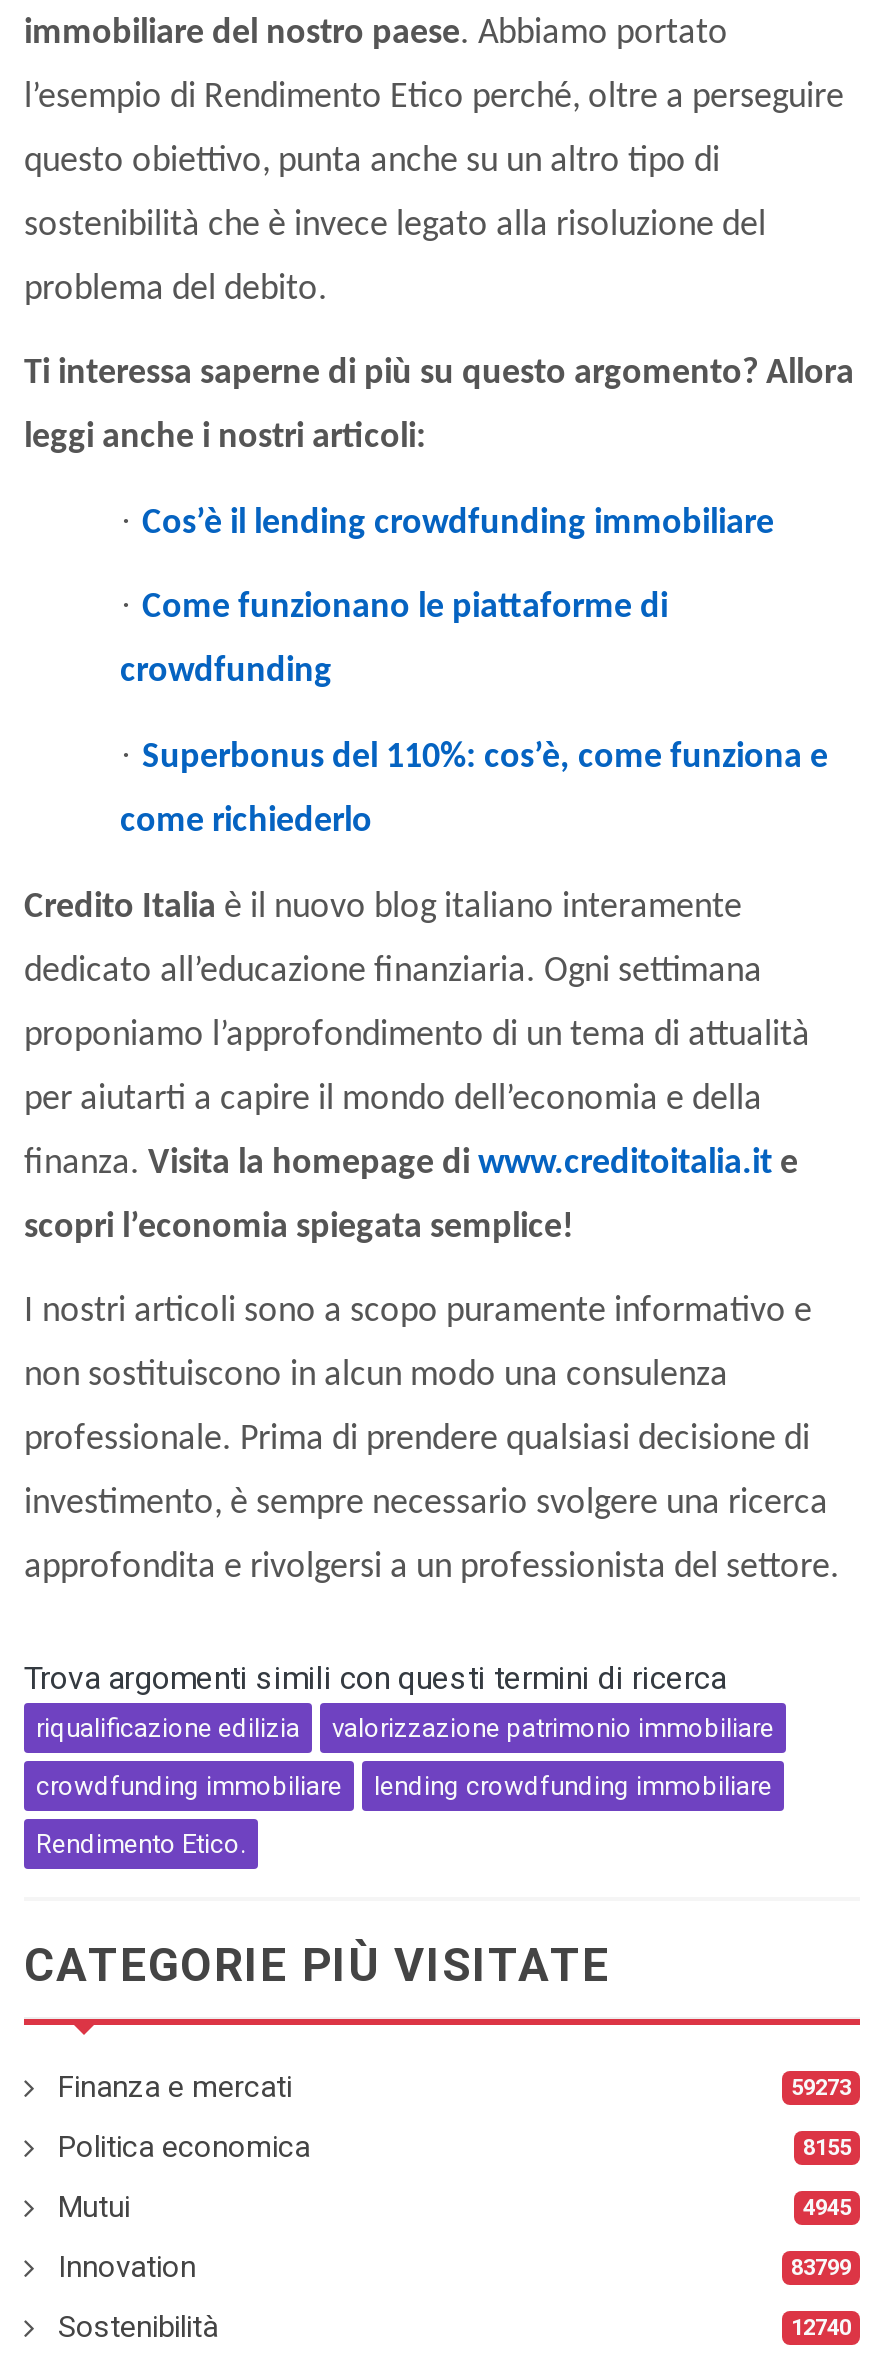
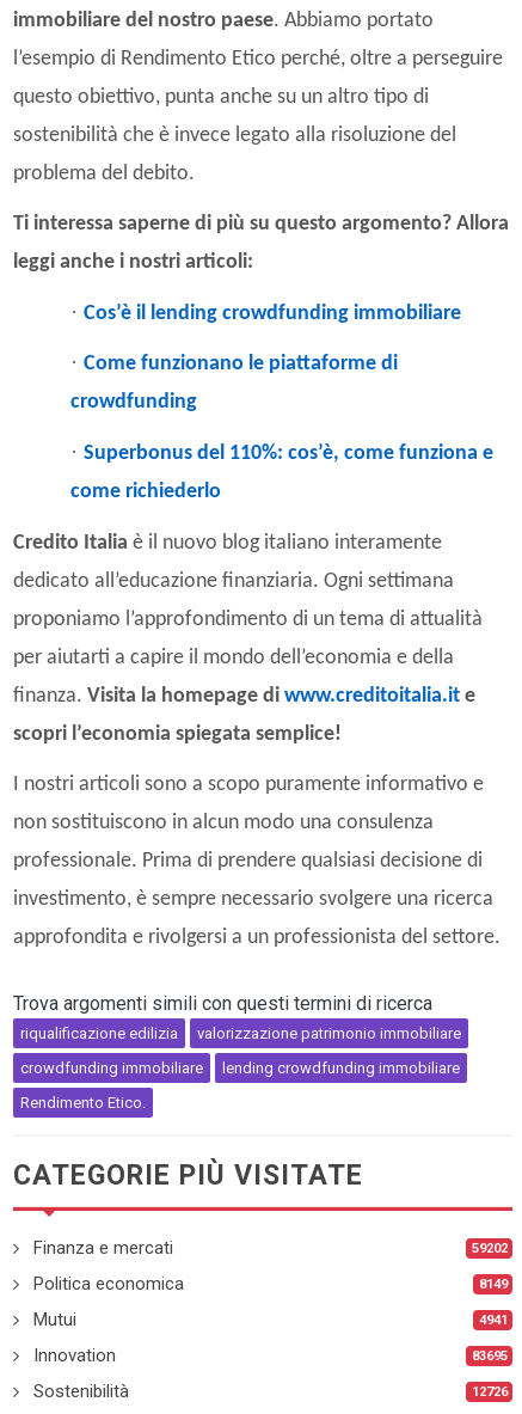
- 59273
+ 59202

- 8155
+ 8149

- 4945
+ 4941

- 83799
+ 83695

- 12740
+ 12726
